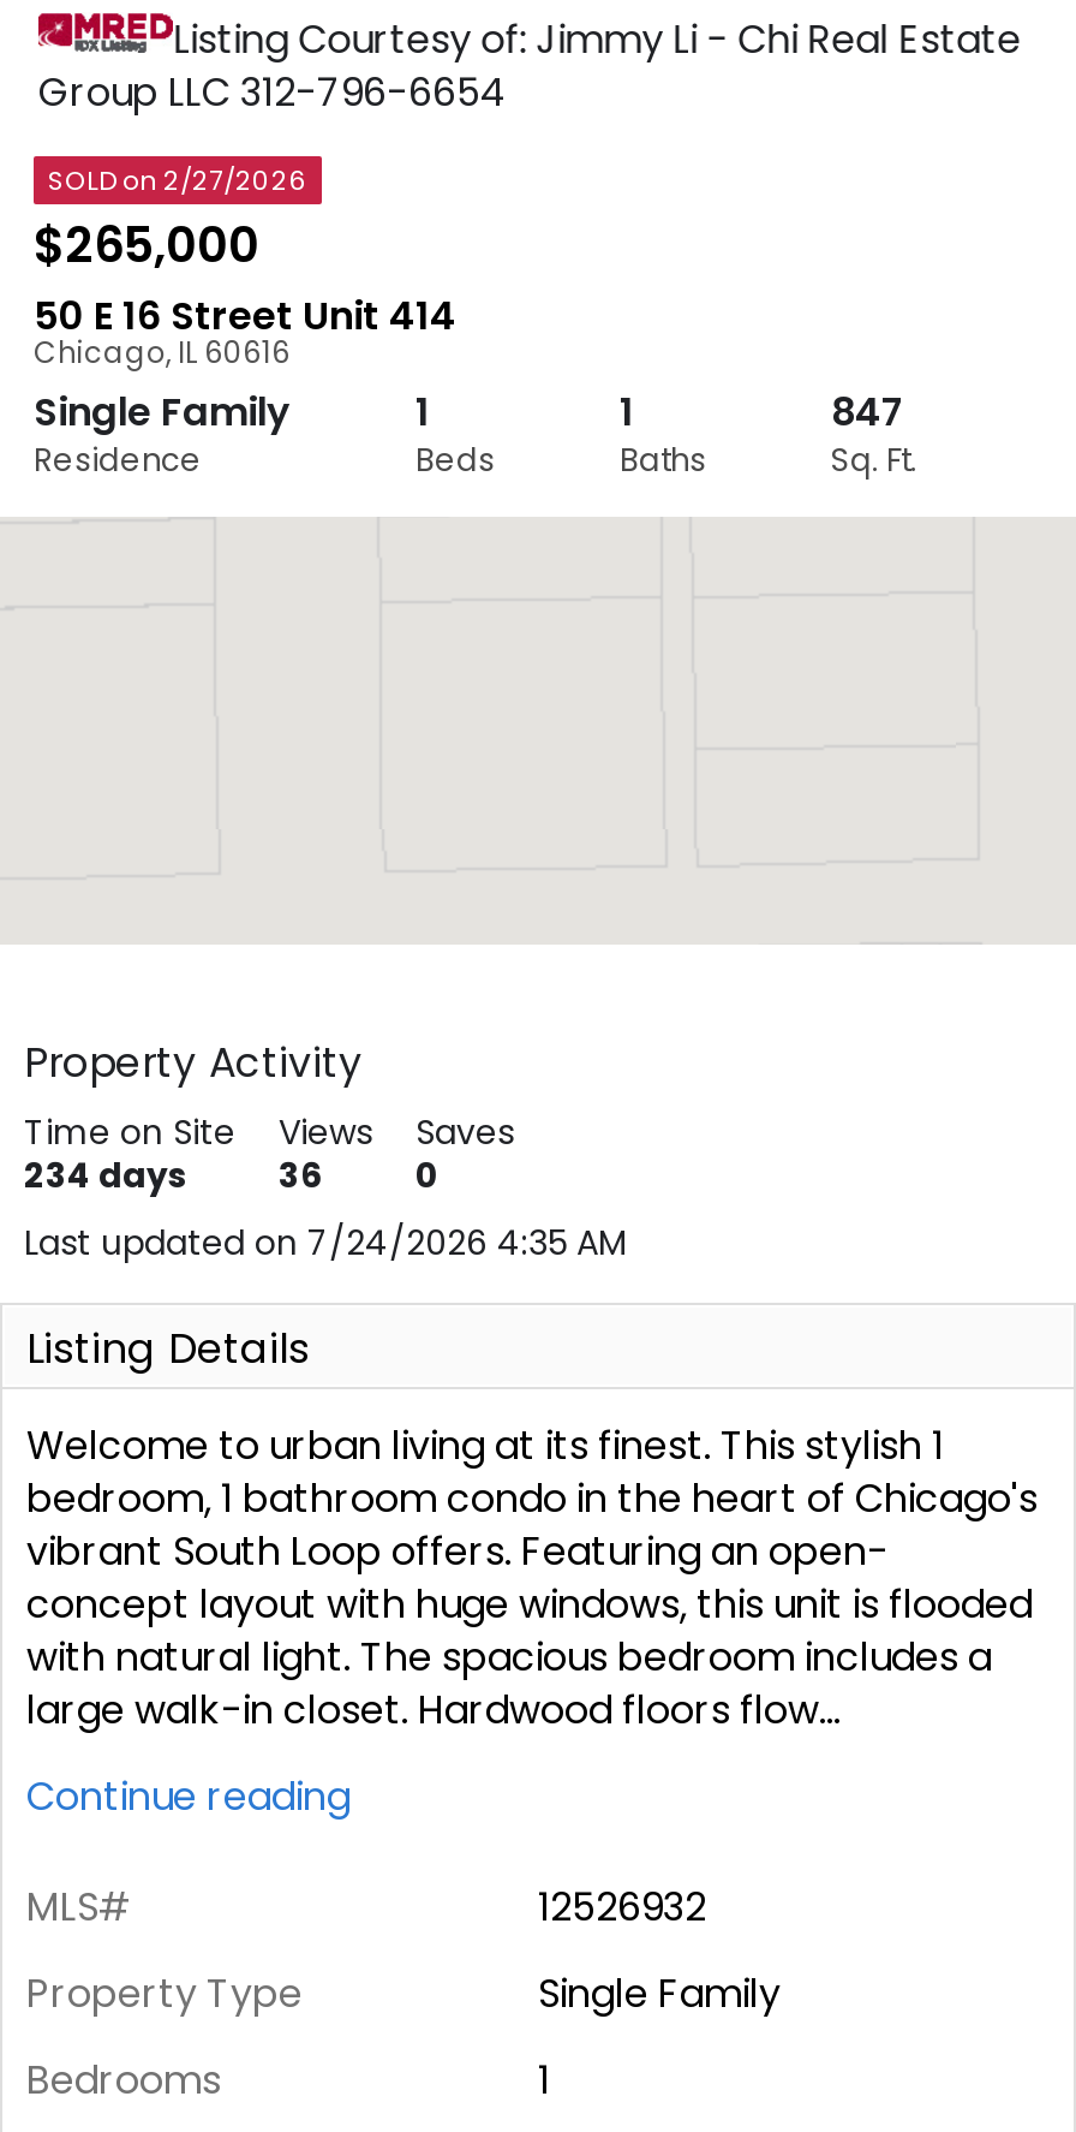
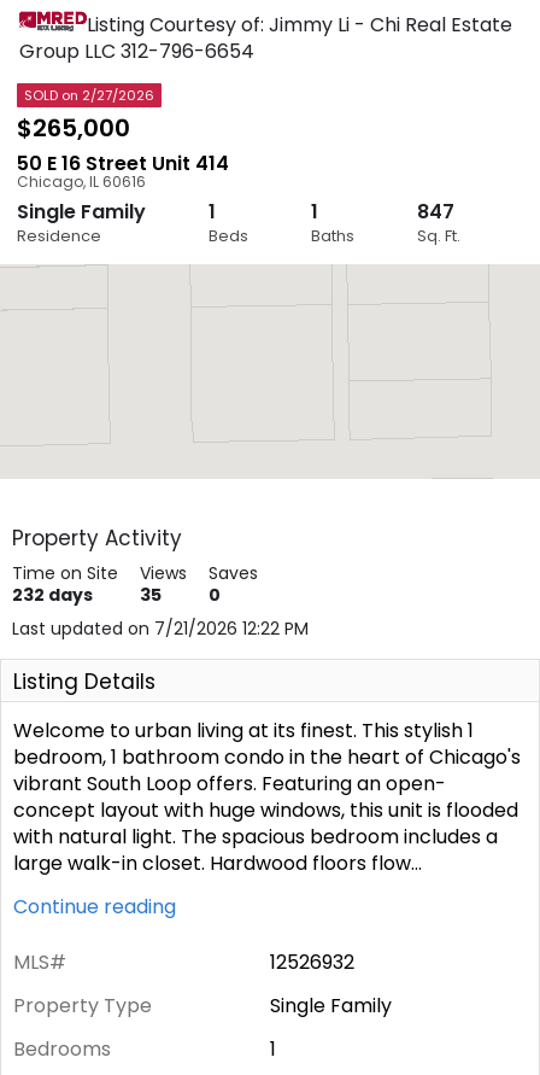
- 234 days
+ 232 days

- 36
+ 35

- Last updated on 7/24/2026 4:35 AM
+ Last updated on 7/21/2026 12:22 PM
